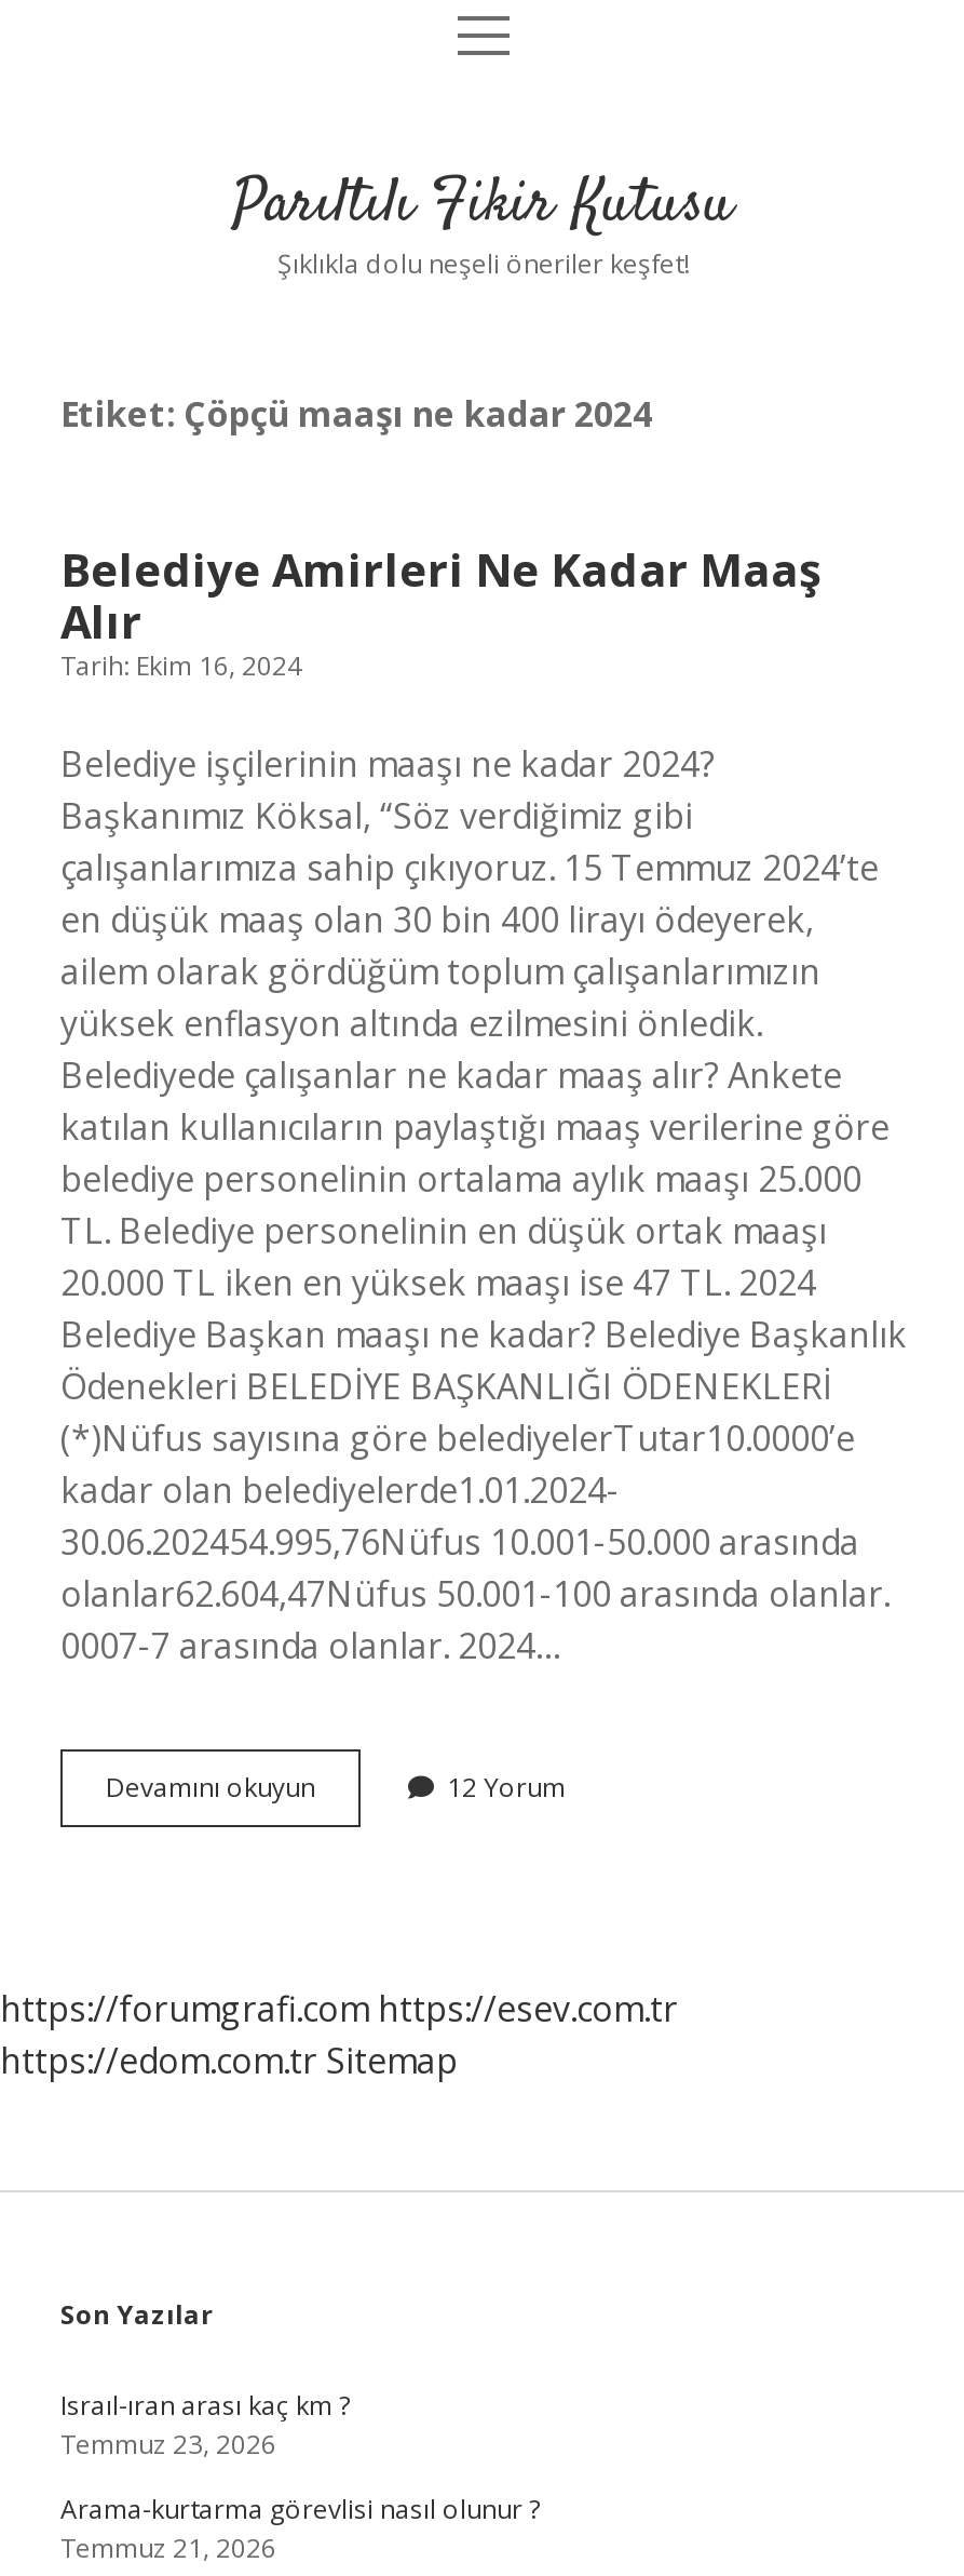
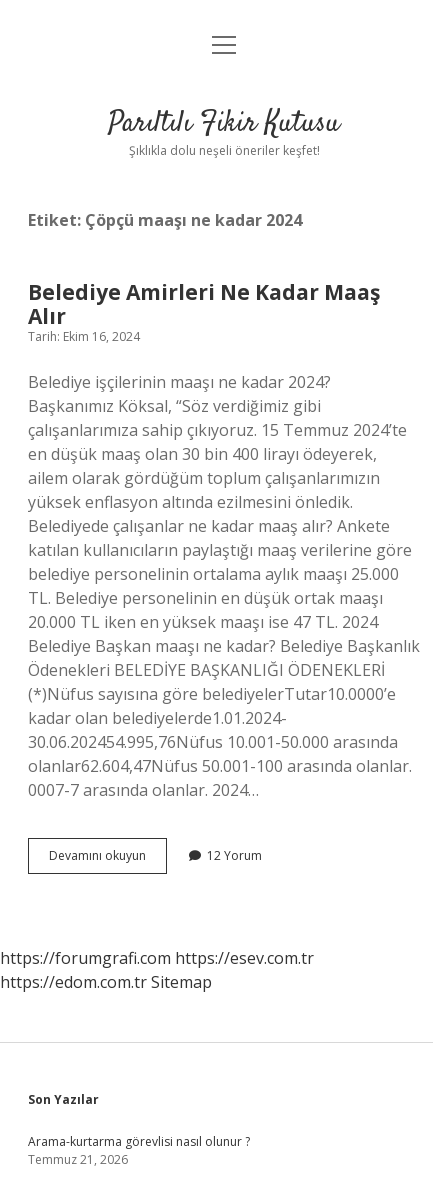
- Israıl-ıran arası kaç km ?
- Temmuz 23, 2026
